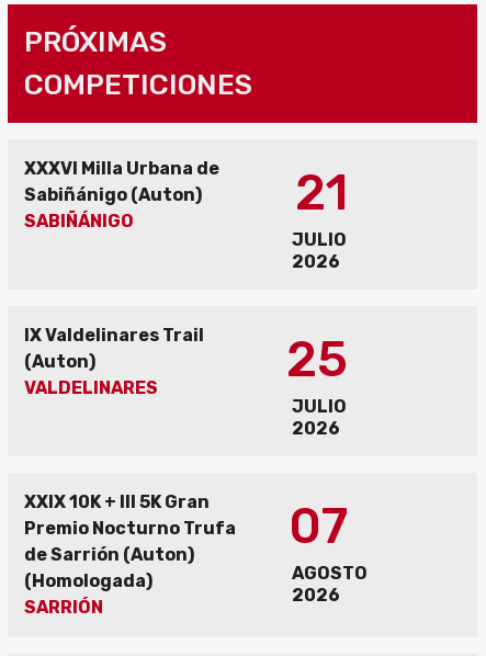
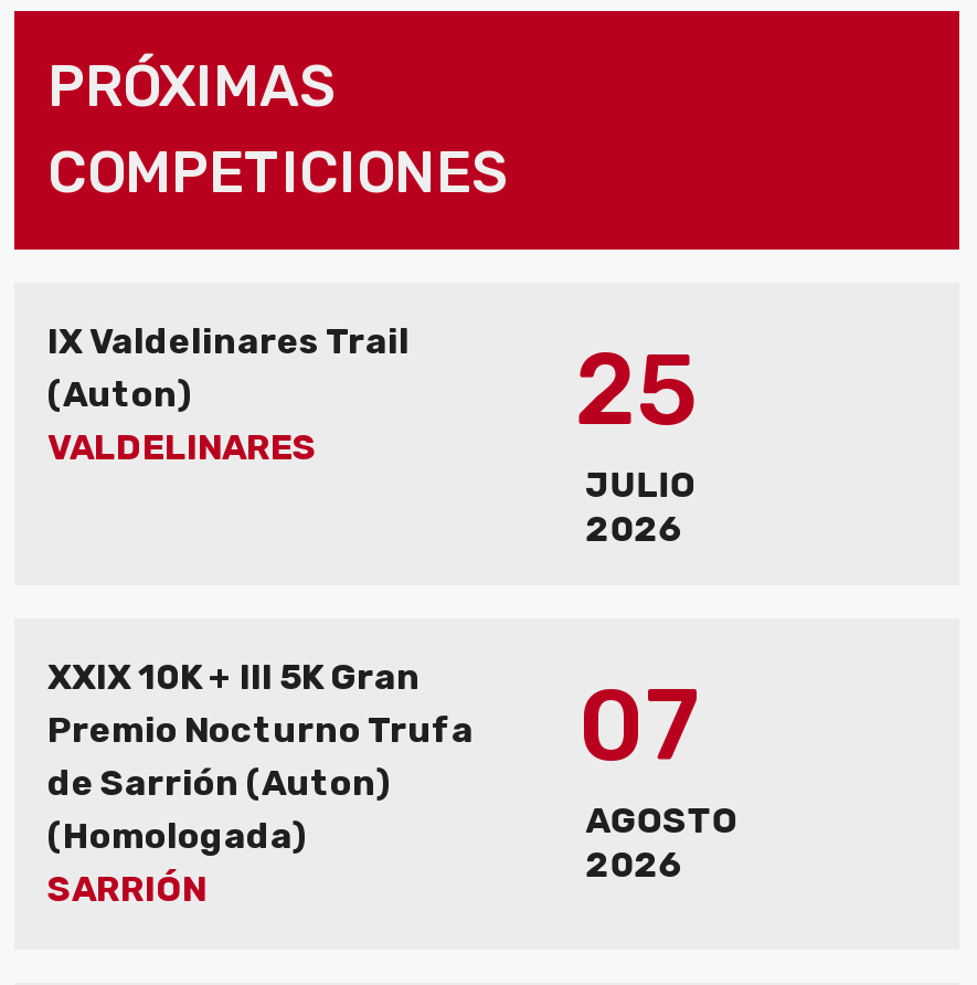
- XXXVI Milla Urbana de
- Sabiñánigo (Auton)
- SABIÑÁNIGO
- 21
- JULIO
- 2026
